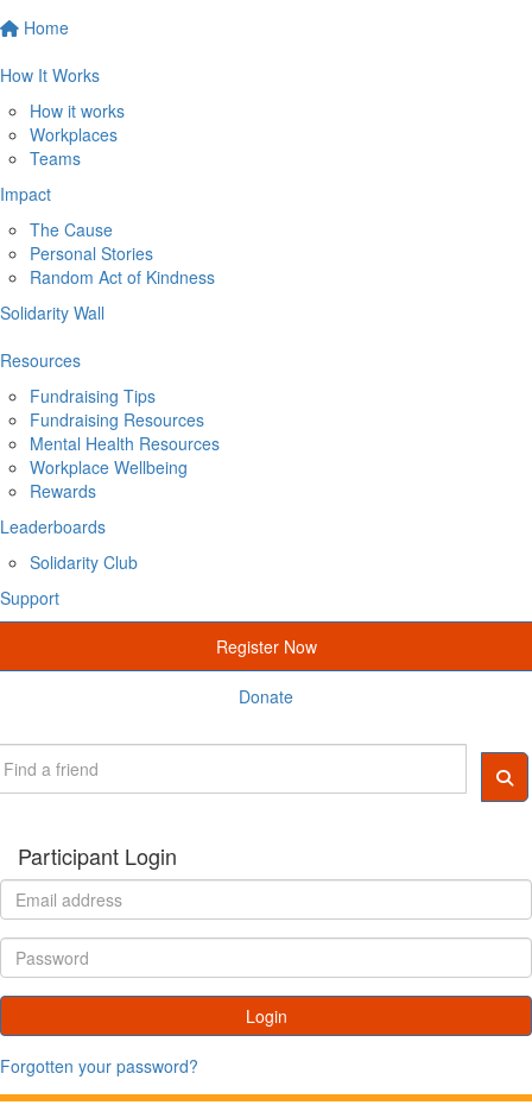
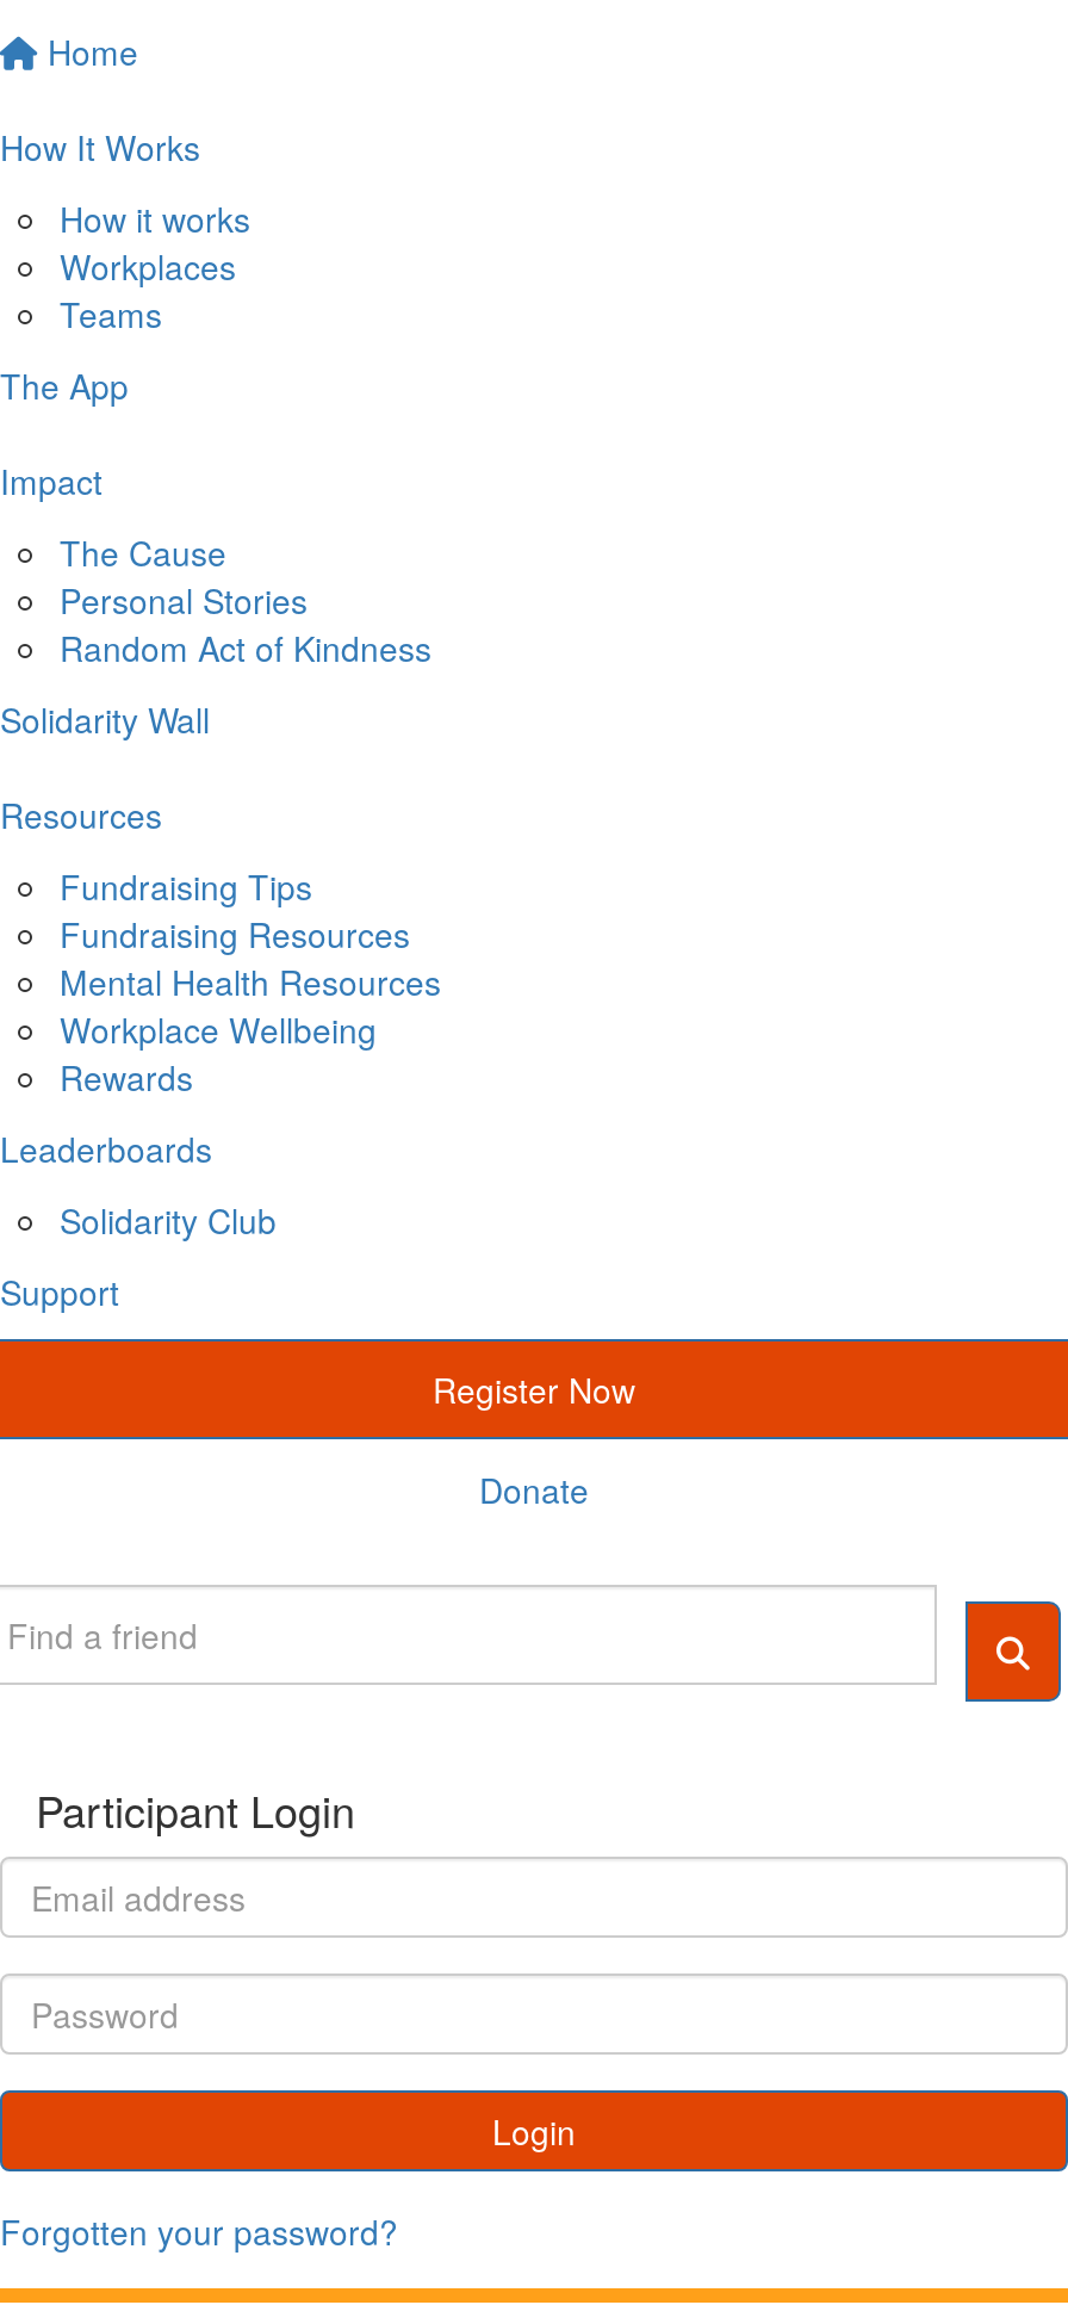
+ The App
